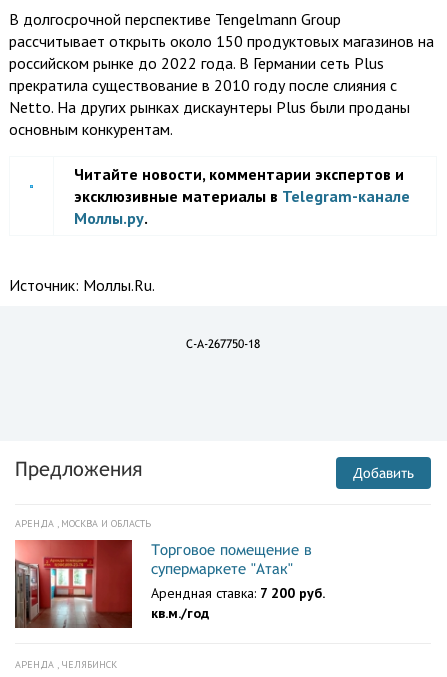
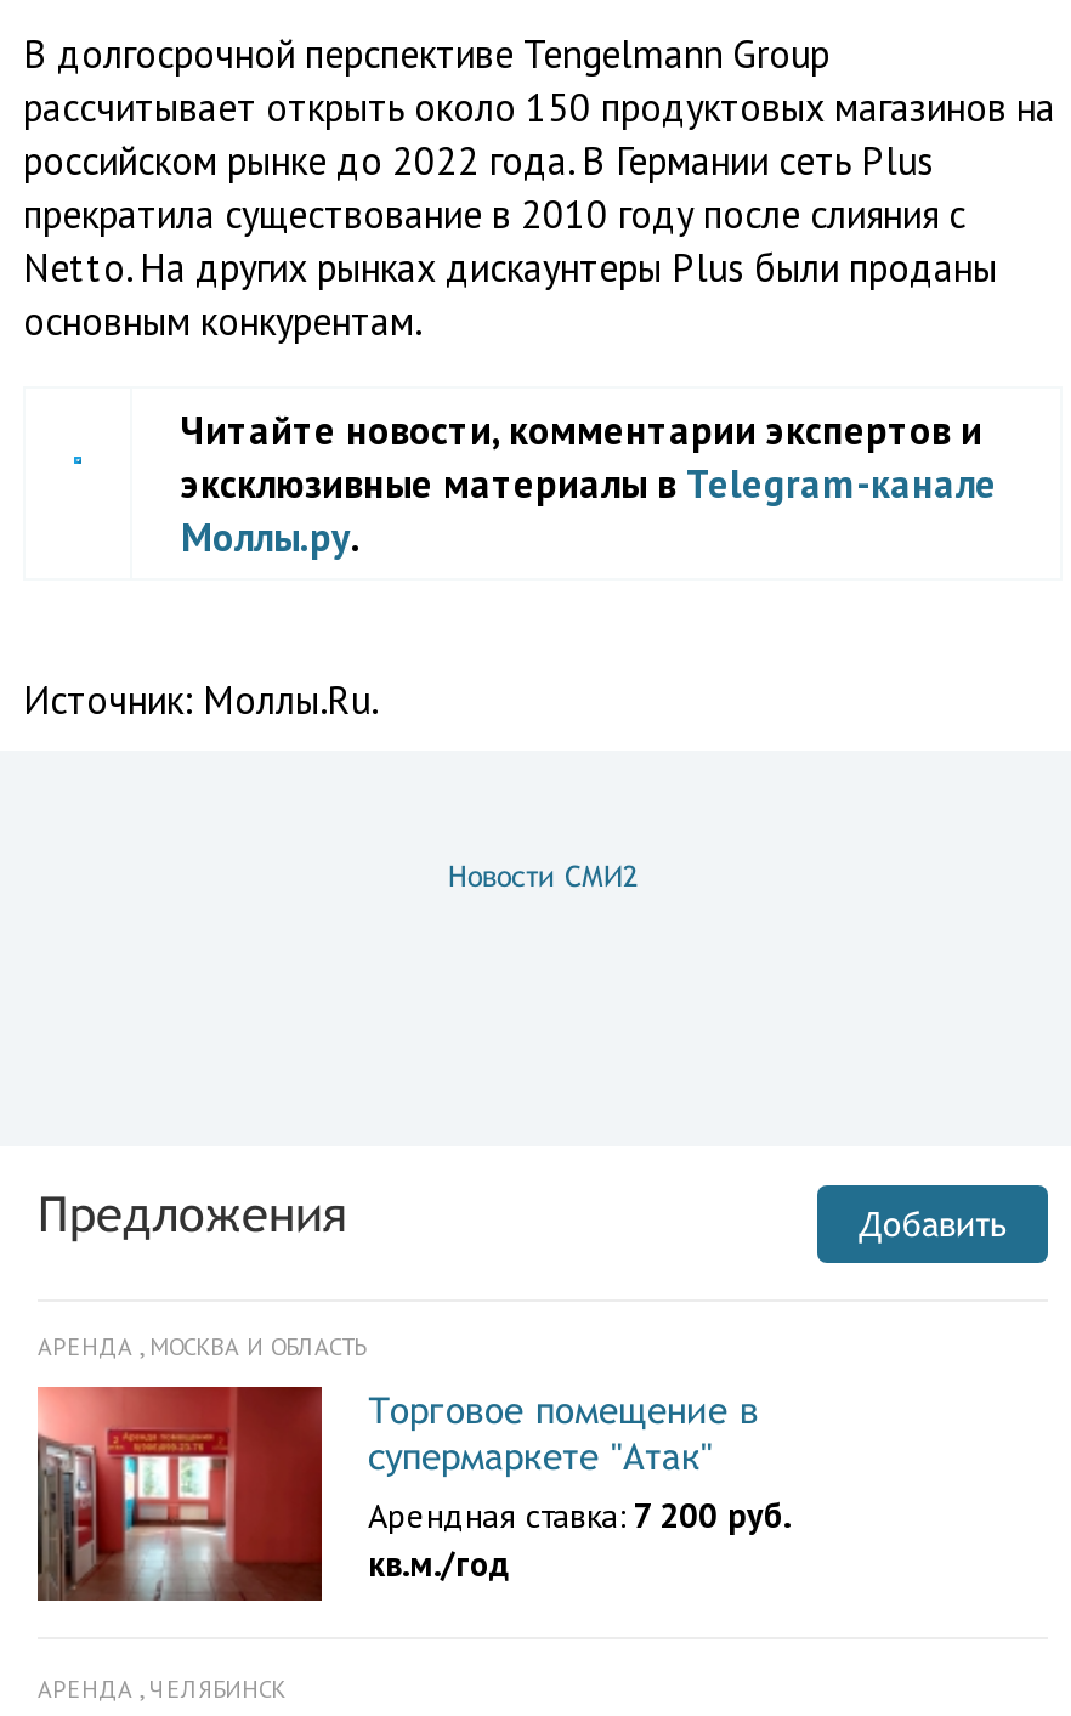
- C-A-267750-18
+ Новости СМИ2
